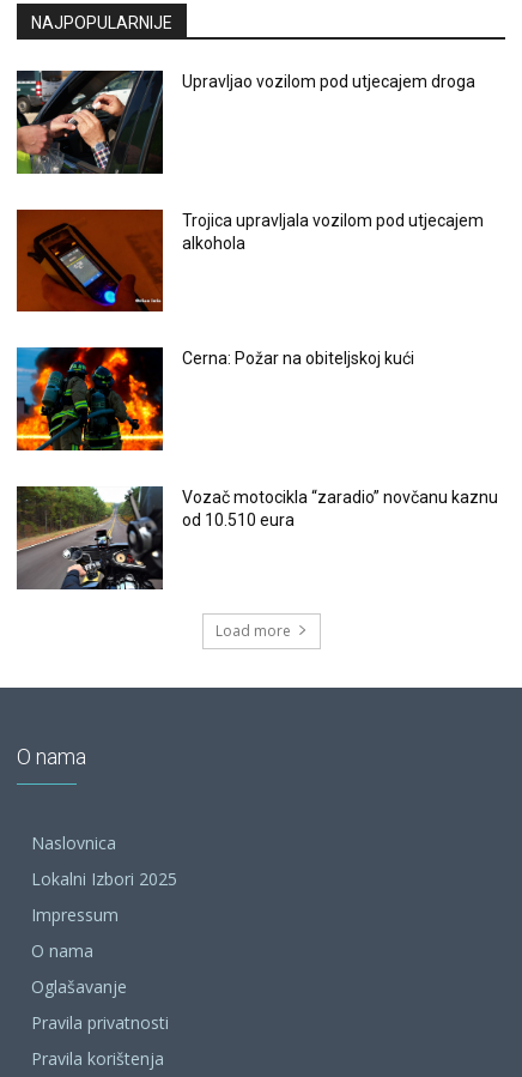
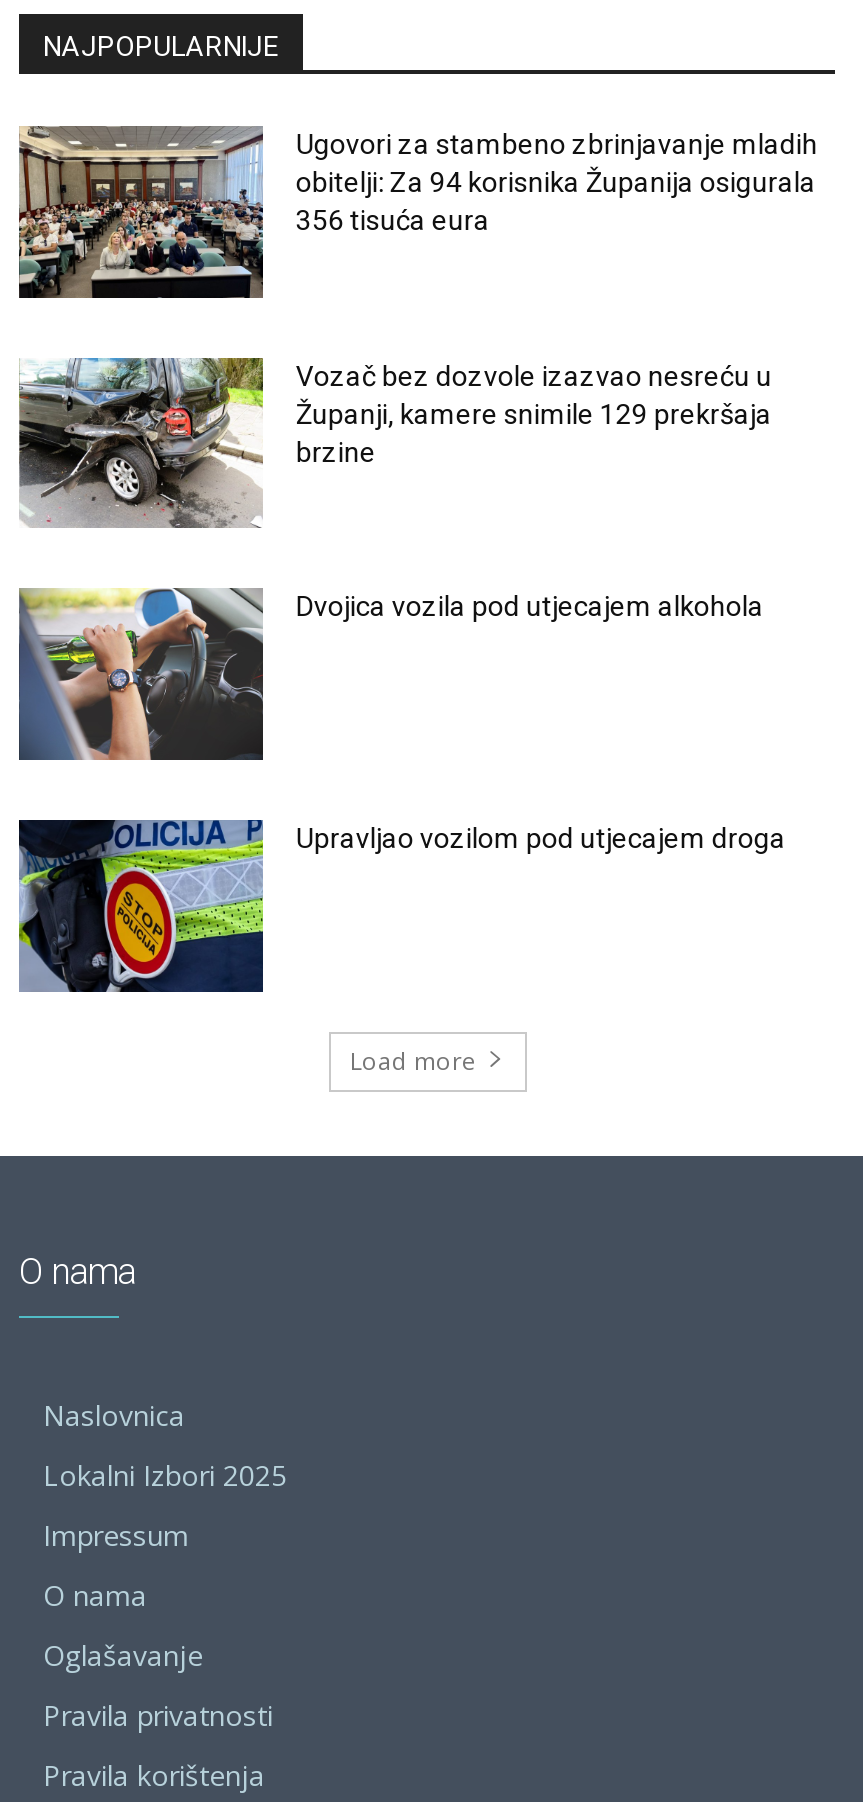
+ Ugovori za stambeno zbrinjavanje mladih
+ obitelji: Za 94 korisnika Županija osigurala
+ 356 tisuća eura

+ Vozač bez dozvole izazvao nesreću u
+ Županji, kamere snimile 129 prekršaja
+ brzine

+ Dvojica vozila pod utjecajem alkohola

- [image]
+ [image]

moved down: Upravljao vozilom pod utjecajem droga

- [image]
+ [image]

- Trojica upravljala vozilom pod utjecajem
- alkohola

- [image]
+ [image]

- Cerna: Požar na obiteljskoj kući

- [image]
+ [image]

- Vozač motocikla “zaradio” novčanu kaznu
- od 10.510 eura
